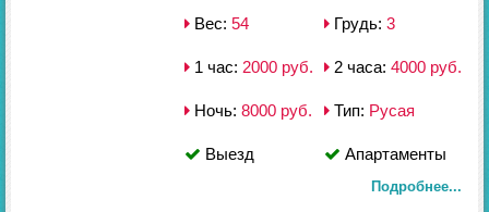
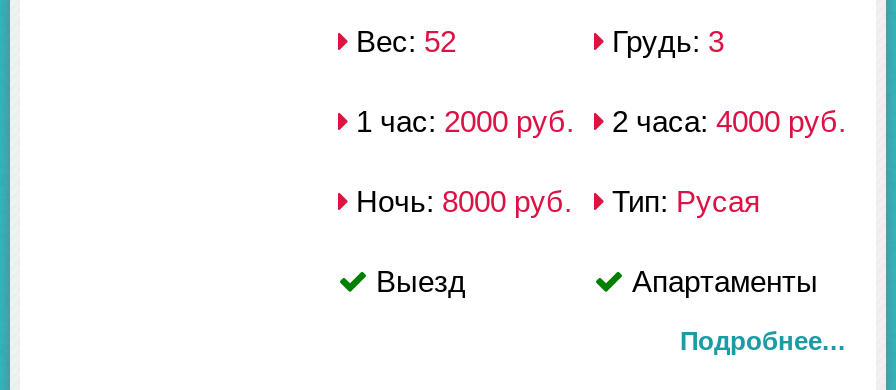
- Вес: 54
+ Вес: 52
